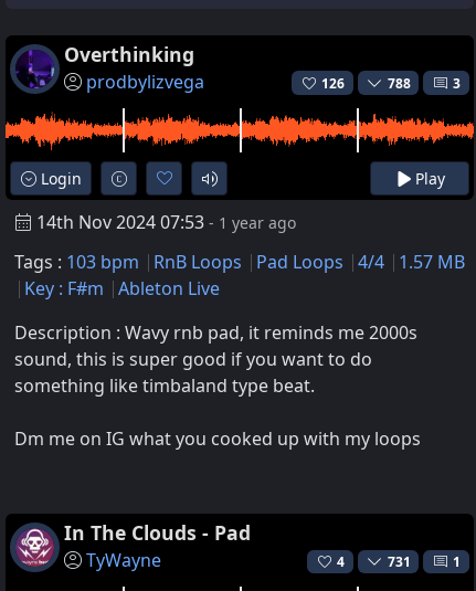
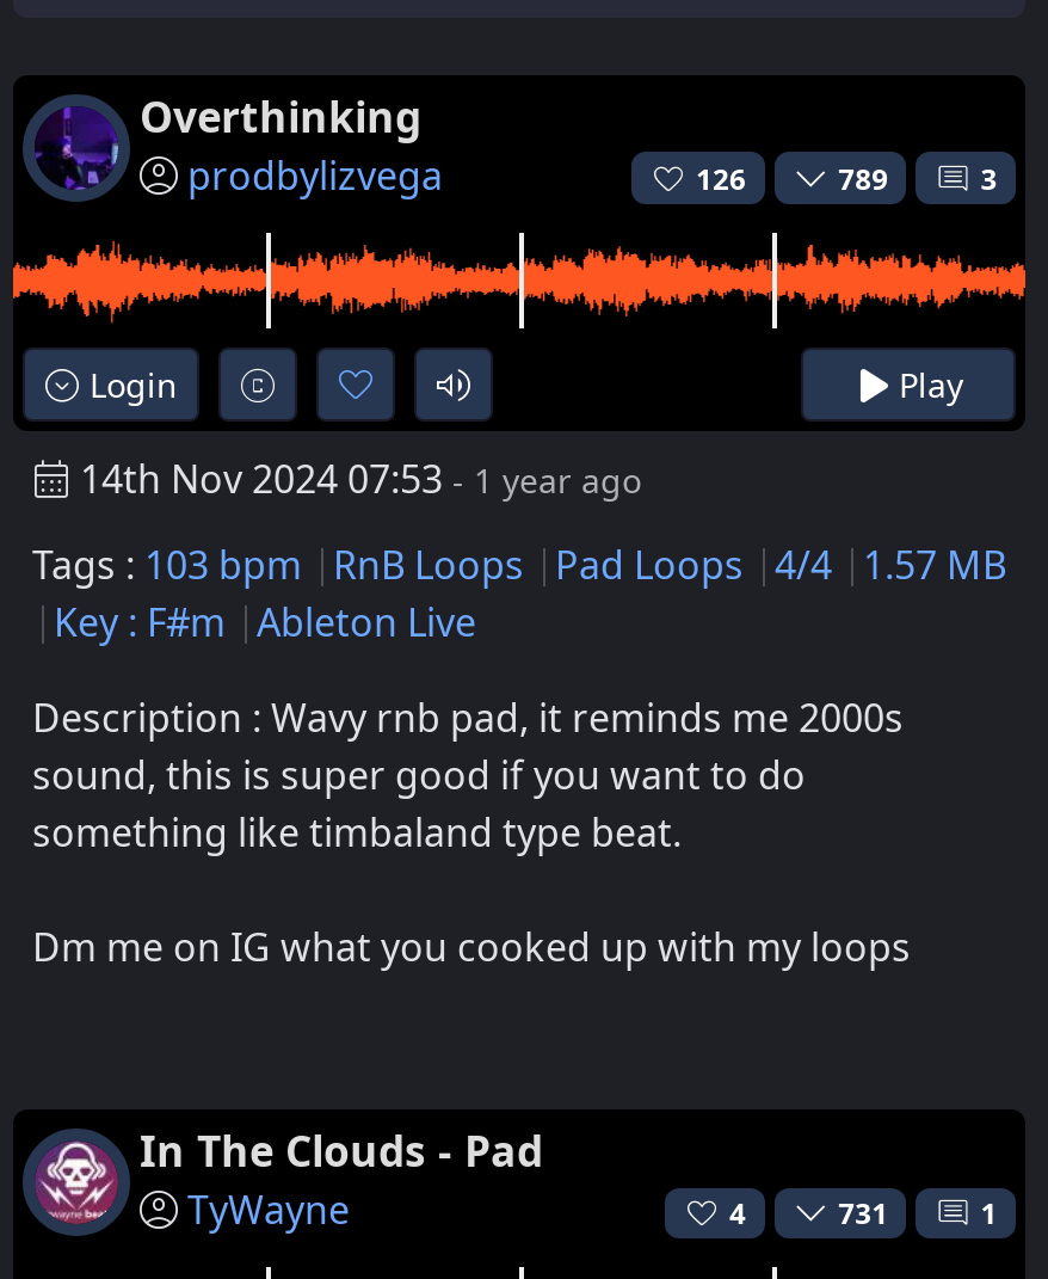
- 788
+ 789
